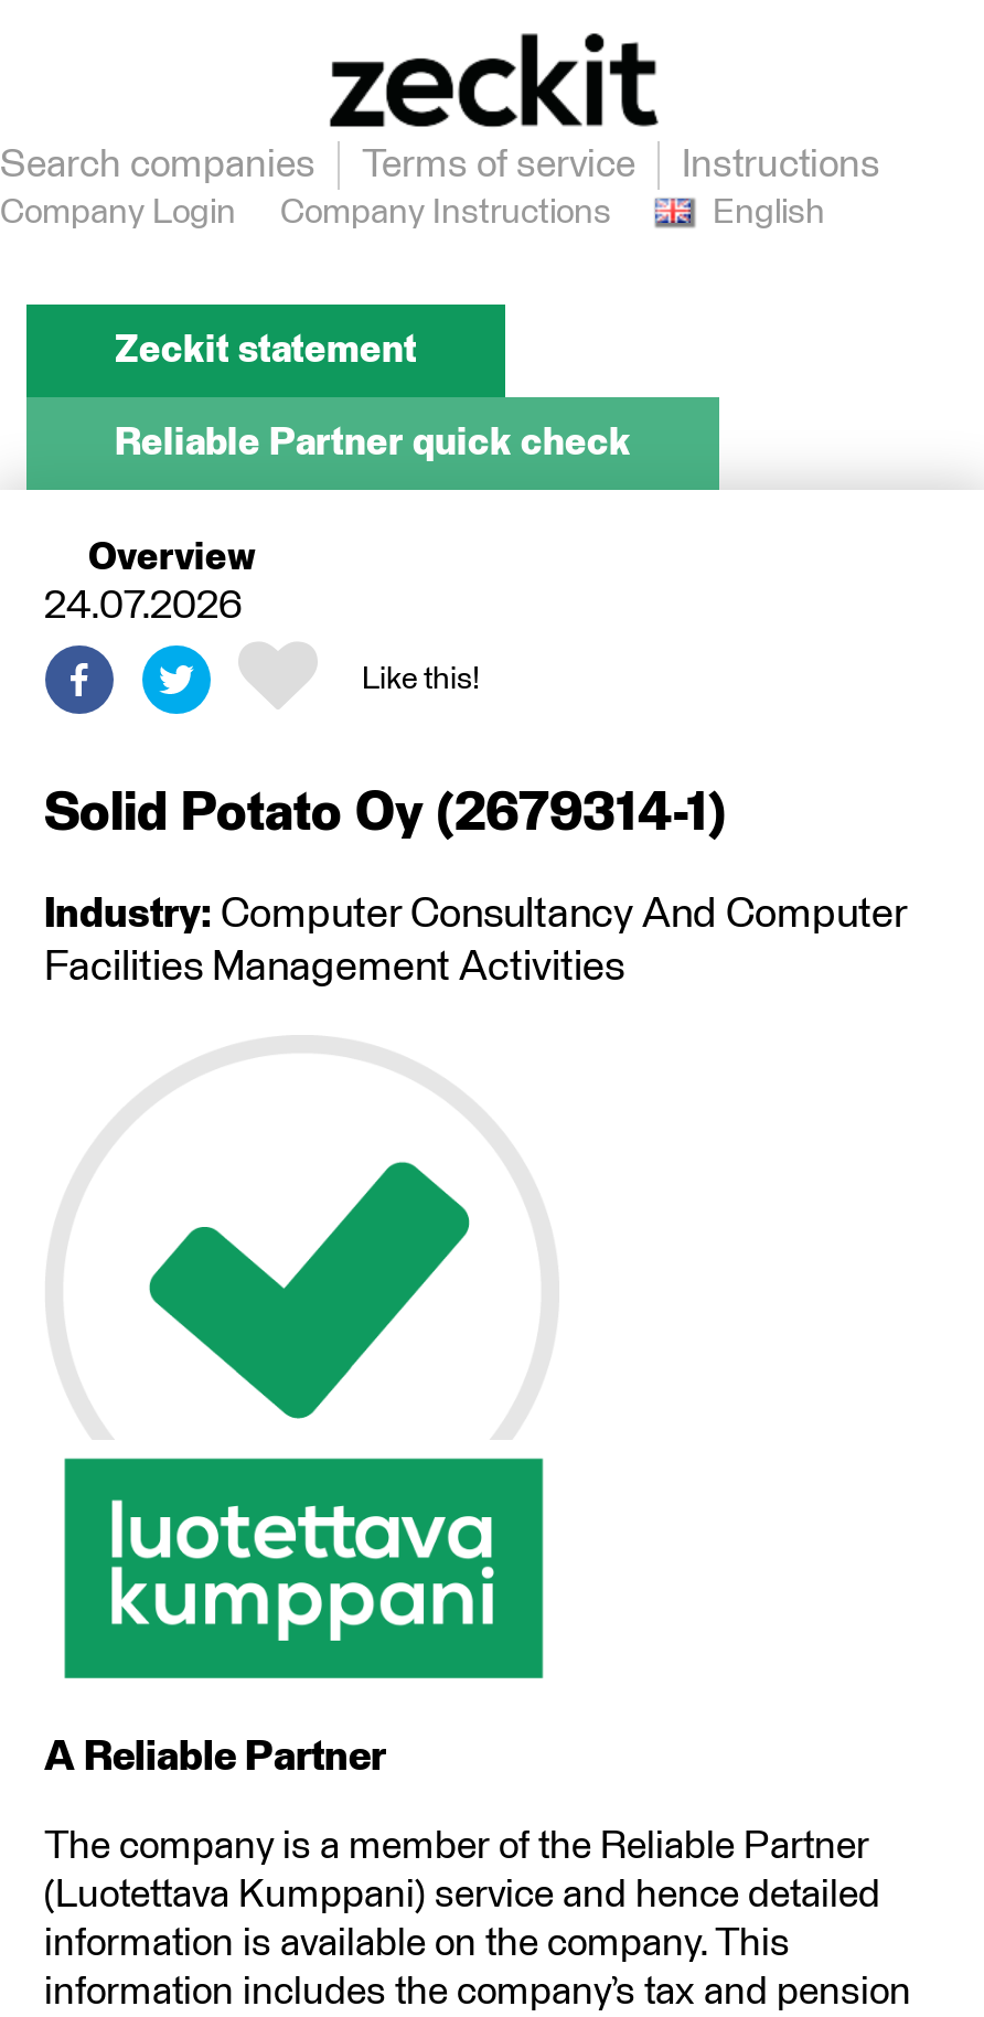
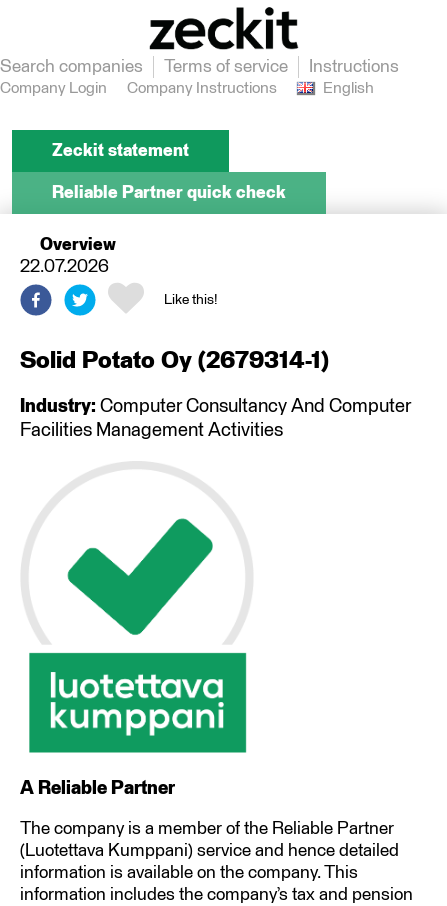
- 24.07.2026
+ 22.07.2026
